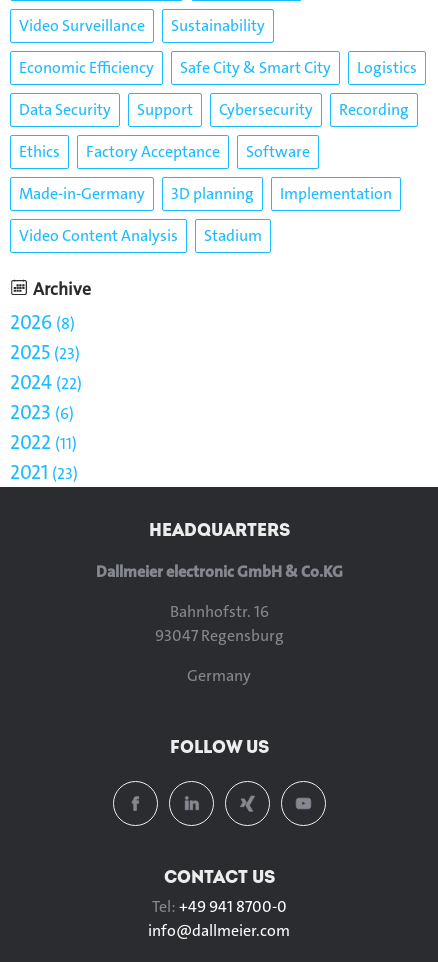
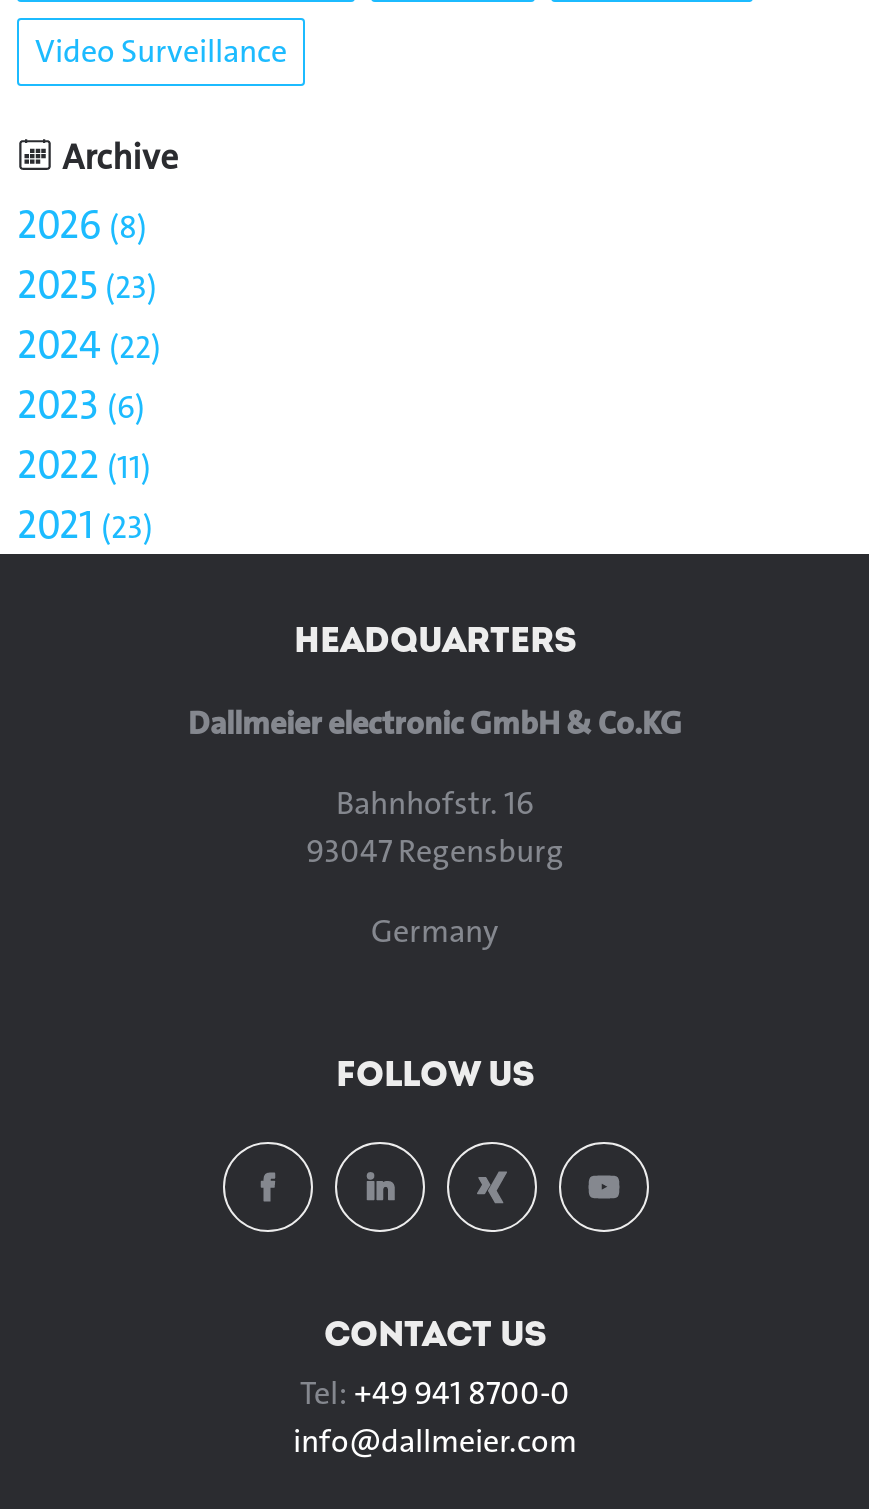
- Sustainability
- Economic Efficiency
- Safe City & Smart City
- Logistics
- Data Security
- Support
- Cybersecurity
- Recording
- Ethics
- Factory Acceptance
- Software
- Made-in-Germany
- 3D planning
- Implementation
- Video Content Analysis
- Stadium
